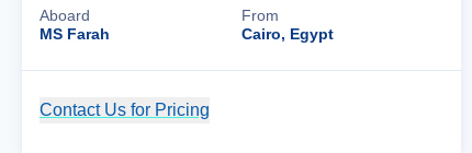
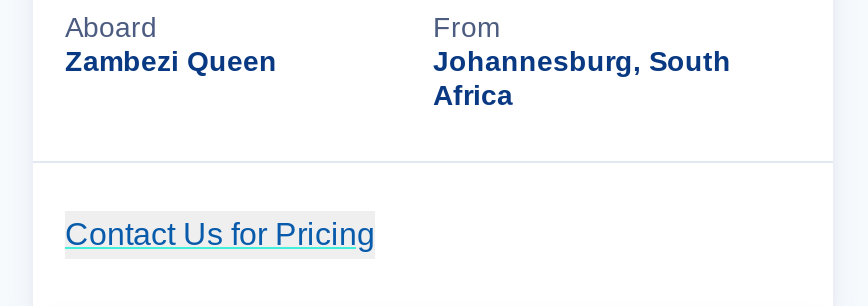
- MS Farah
+ Zambezi Queen

- Cairo, Egypt
+ Johannesburg, South
+ Africa
